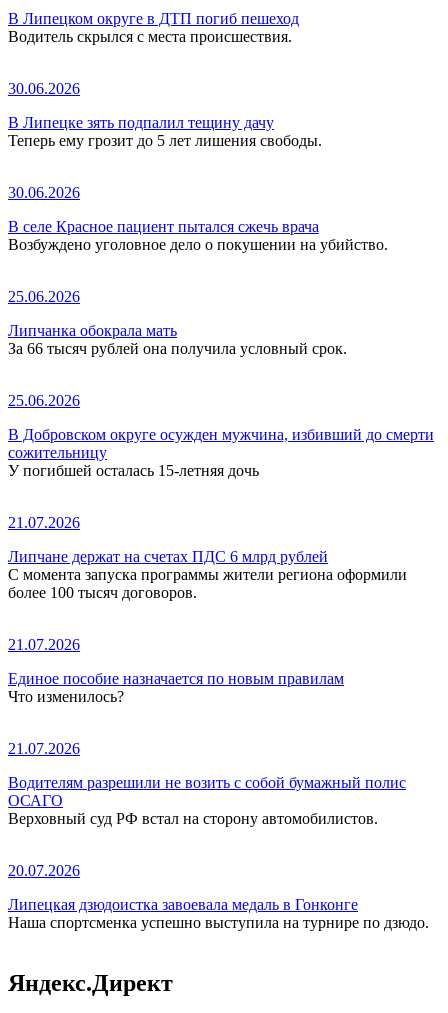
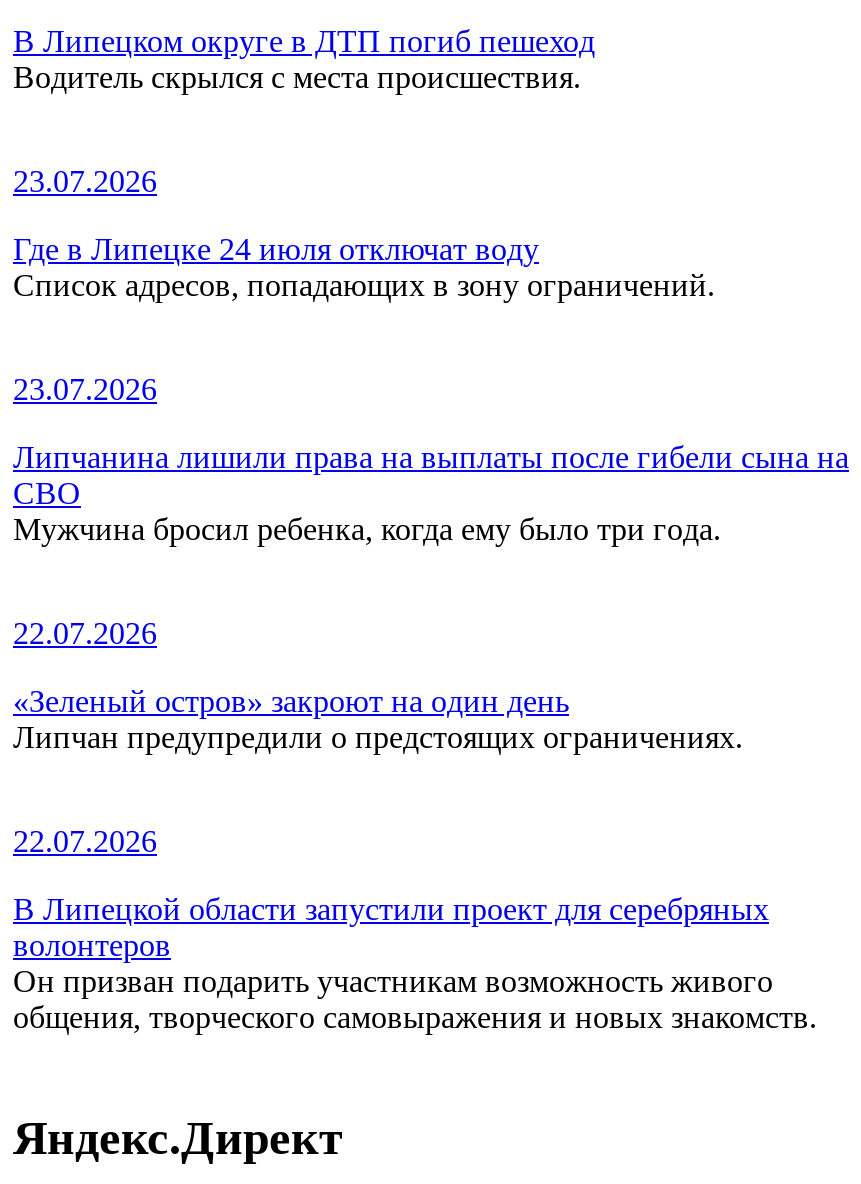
- 30.06.2026
- В Липецке зять подпалил тещину дачу
- Теперь ему грозит до 5 лет лишения свободы.
- 30.06.2026
- В селе Красное пациент пытался сжечь врача
- Возбуждено уголовное дело о покушении на убийство.
- 25.06.2026
- Липчанка обокрала мать
- За 66 тысяч рублей она получила условный срок.
- 25.06.2026
- В Добровском округе осужден мужчина, избивший до смерти
- сожительницу
- У погибшей осталась 15-летняя дочь
- 21.07.2026
- Липчане держат на счетах ПДС 6 млрд рублей
- С момента запуска программы жители региона оформили
- более 100 тысяч договоров.
- 21.07.2026
- Единое пособие назначается по новым правилам
- Что изменилось?
- 21.07.2026
- Водителям разрешили не возить с собой бумажный полис
- ОСАГО
- Верховный суд РФ встал на сторону автомобилистов.
- 20.07.2026
- Липецкая дзюдоистка завоевала медаль в Гонконге
- Наша спортсменка успешно выступила на турнире по дзюдо.
+ 23.07.2026
+ Где в Липецке 24 июля отключат воду
+ Список адресов, попадающих в зону ограничений.
+ 23.07.2026
+ Липчанина лишили права на выплаты после гибели сына на
+ СВО
+ Мужчина бросил ребенка, когда ему было три года.
+ 22.07.2026
+ «Зеленый остров» закроют на один день
+ Липчан предупредили о предстоящих ограничениях.
+ 22.07.2026
+ В Липецкой области запустили проект для серебряных
+ волонтеров
+ Он призван подарить участникам возможность живого
+ общения, творческого самовыражения и новых знакомств.
